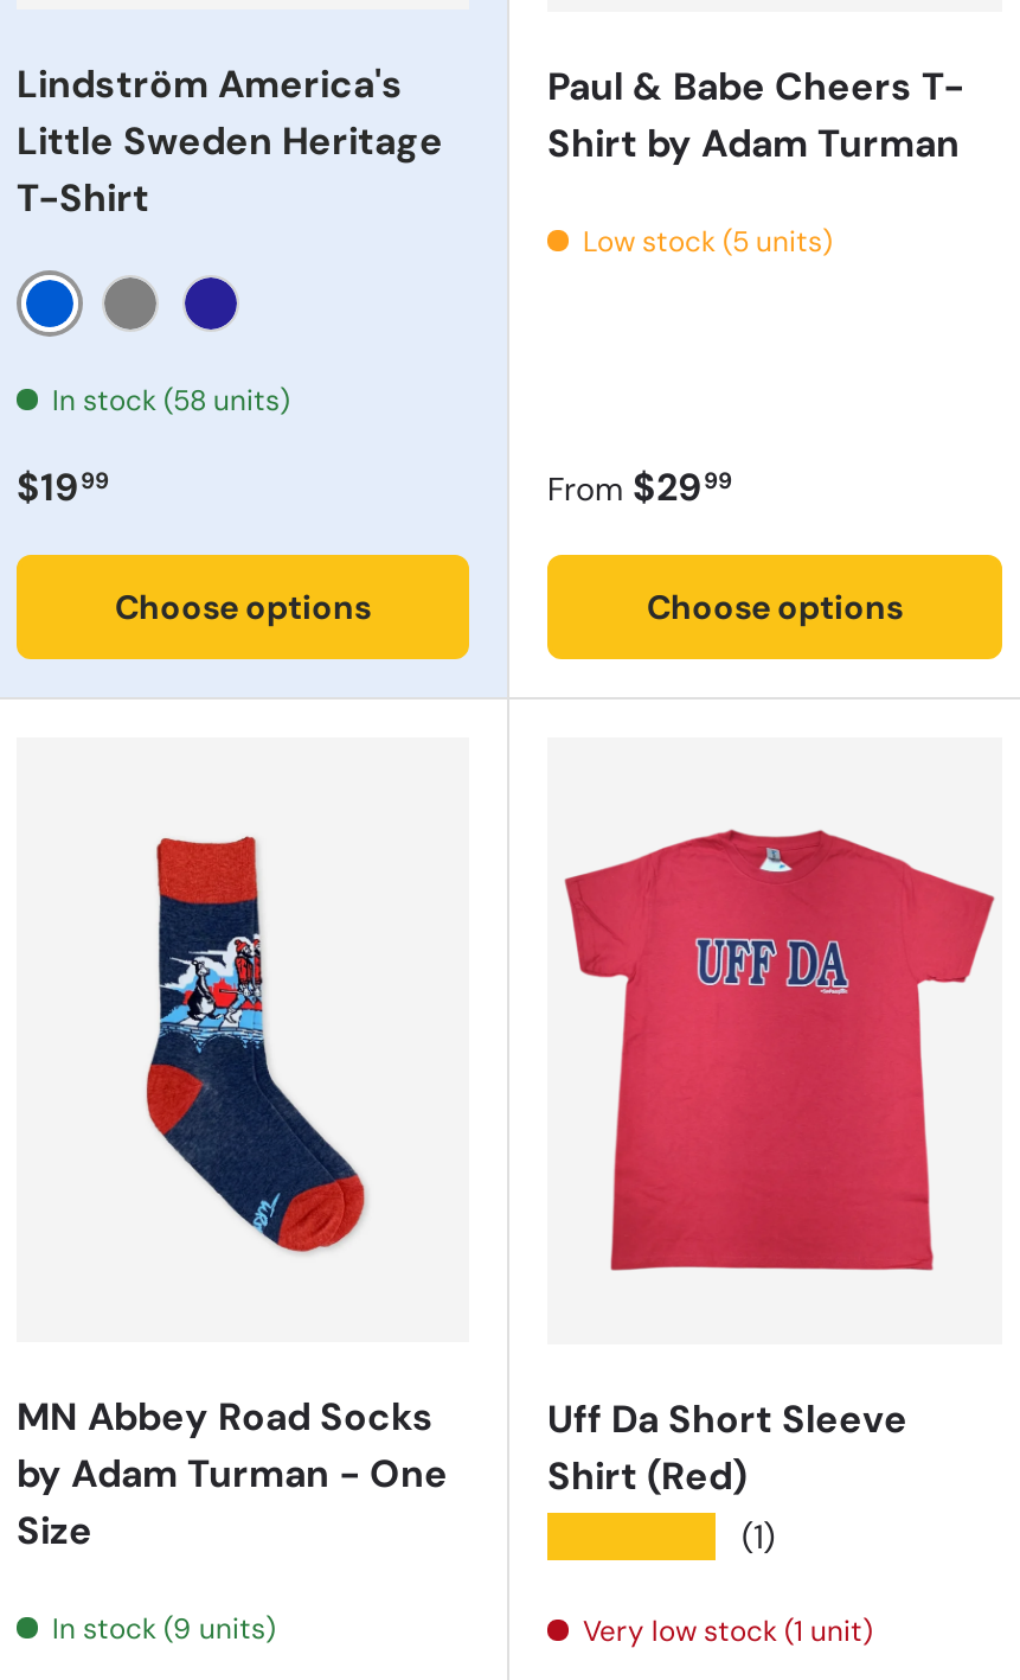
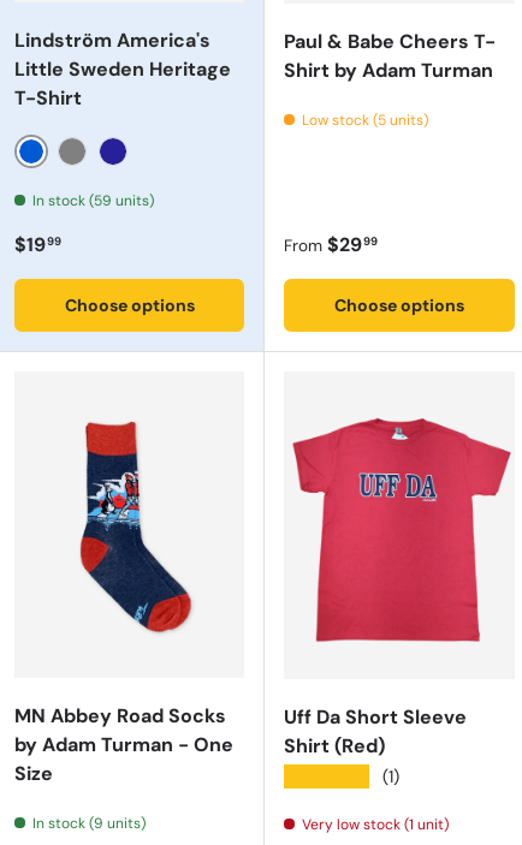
- In stock (58 units)
+ In stock (59 units)
